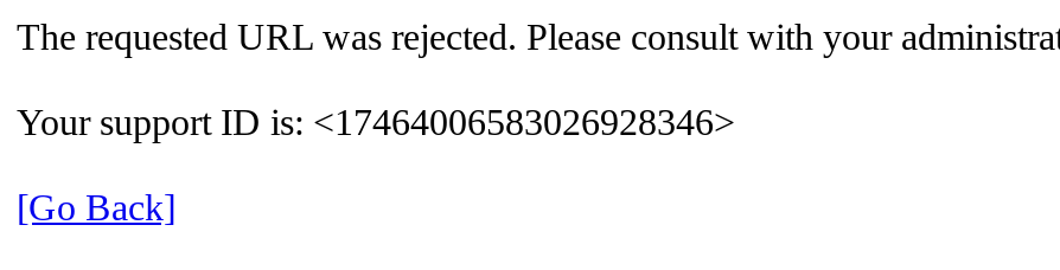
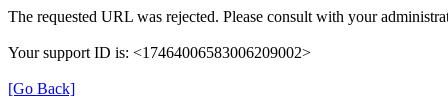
- Your support ID is: <17464006583026928346>
+ Your support ID is: <17464006583006209002>
